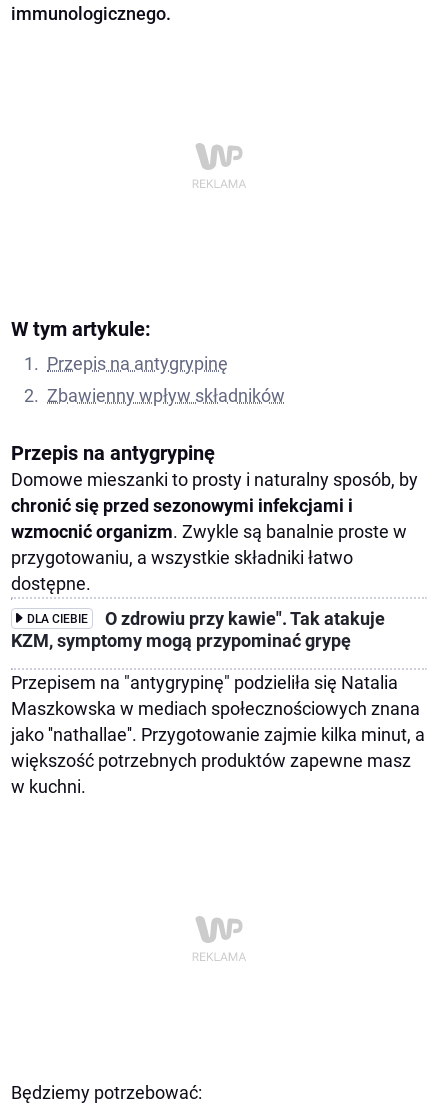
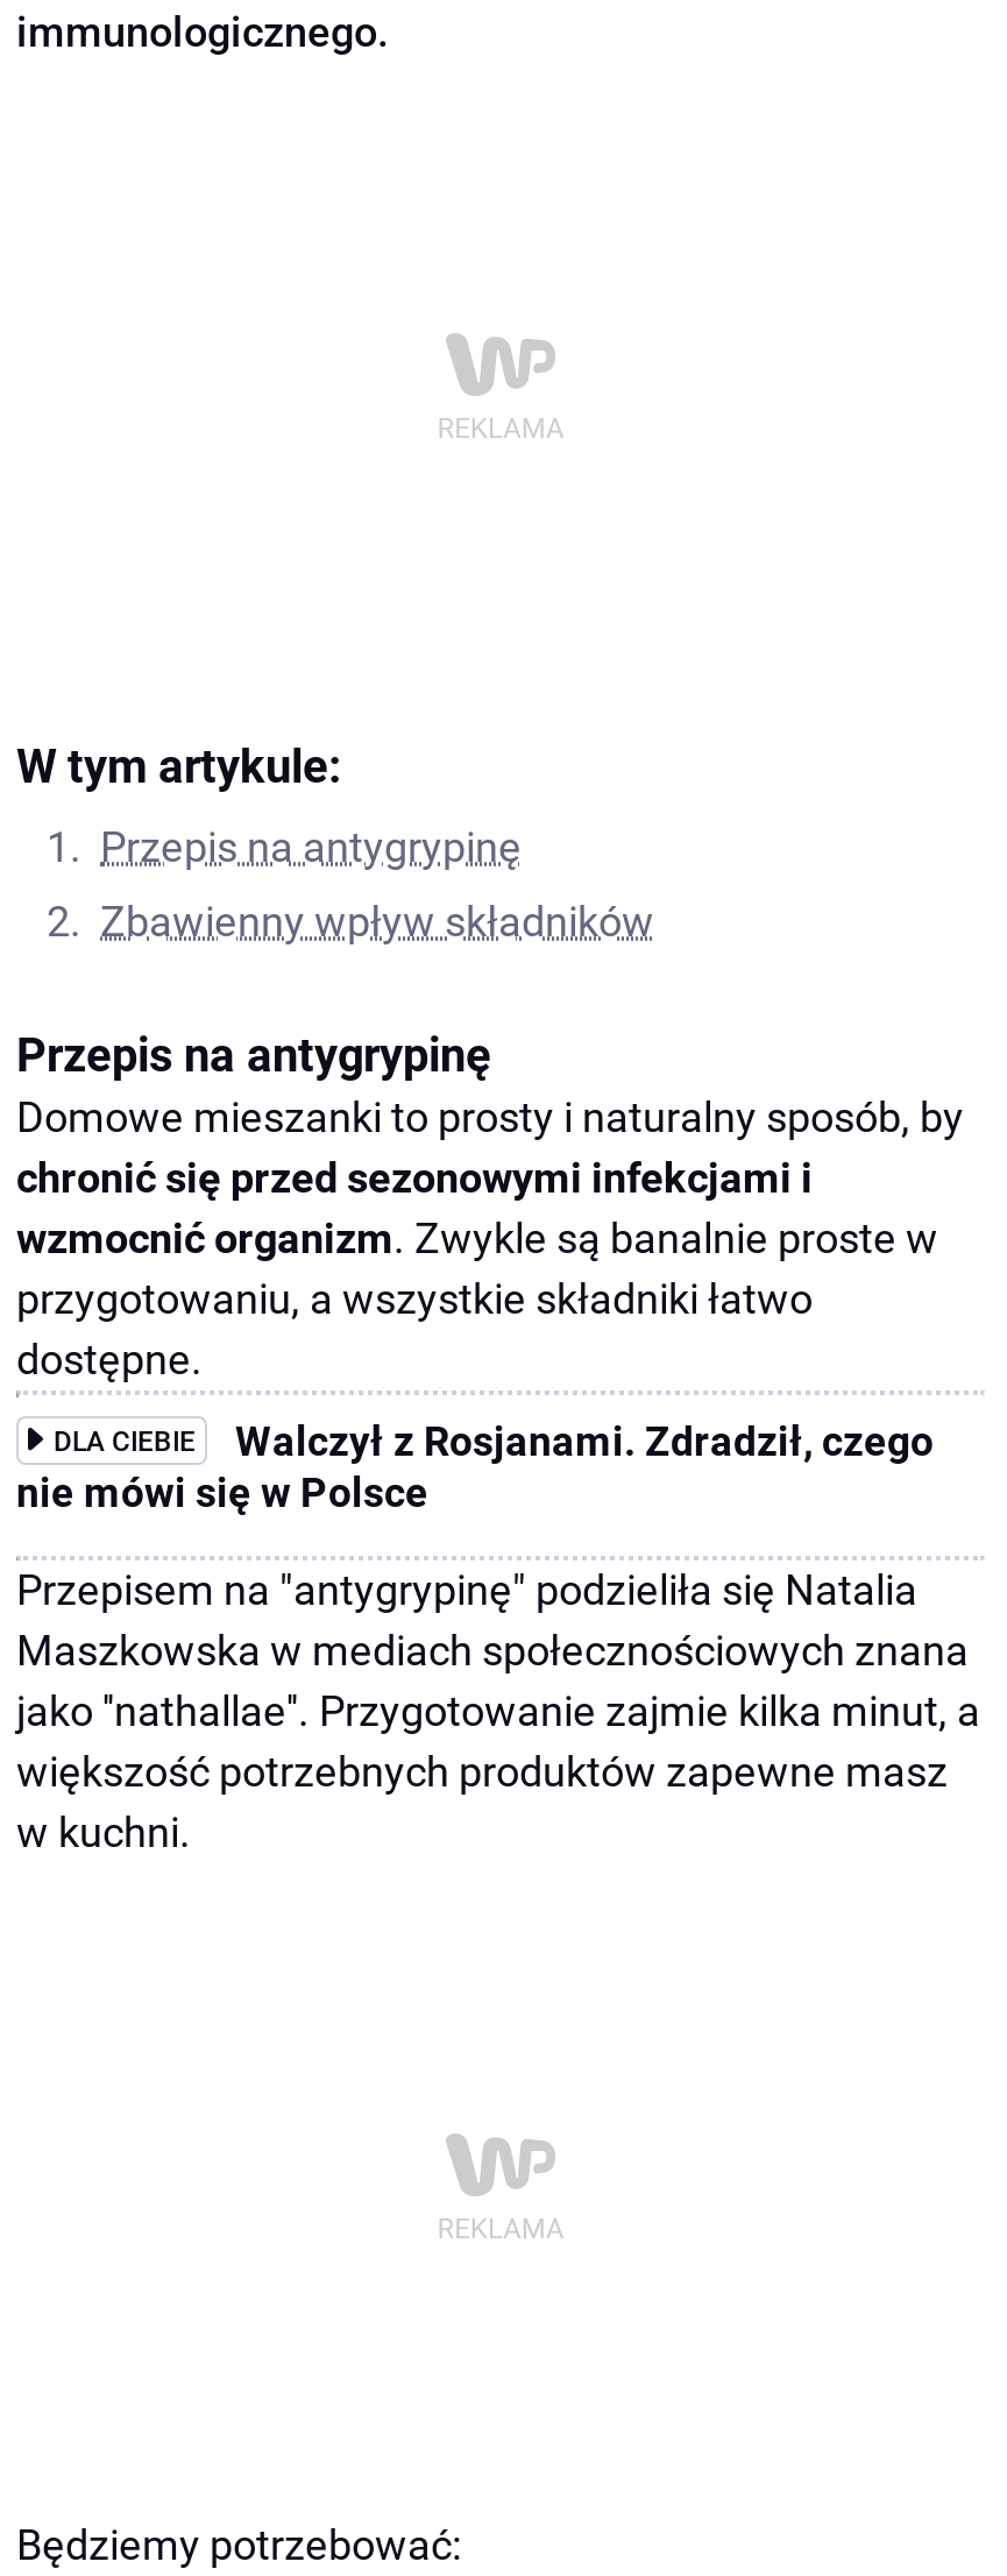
- O zdrowiu przy kawie". Tak atakuje
- KZM, symptomy mogą przypominać grypę
+ Walczył z Rosjanami. Zdradził, czego
+ nie mówi się w Polsce
